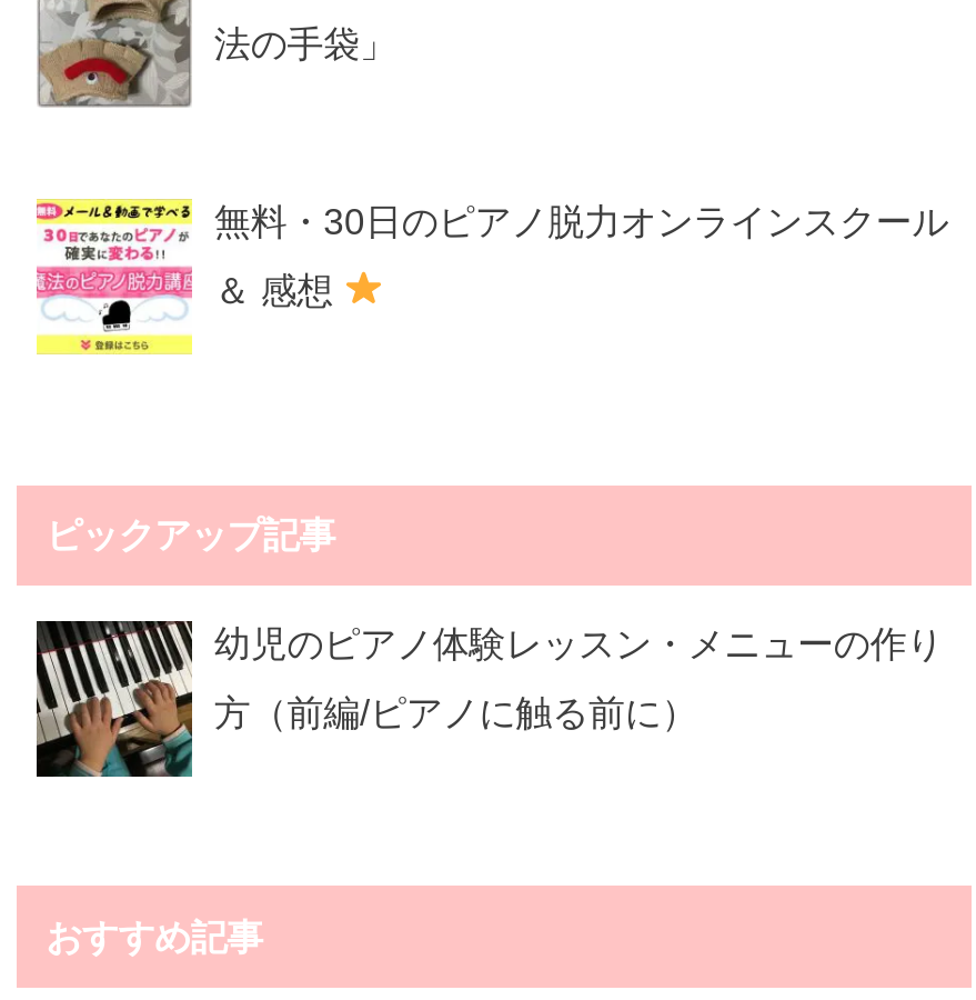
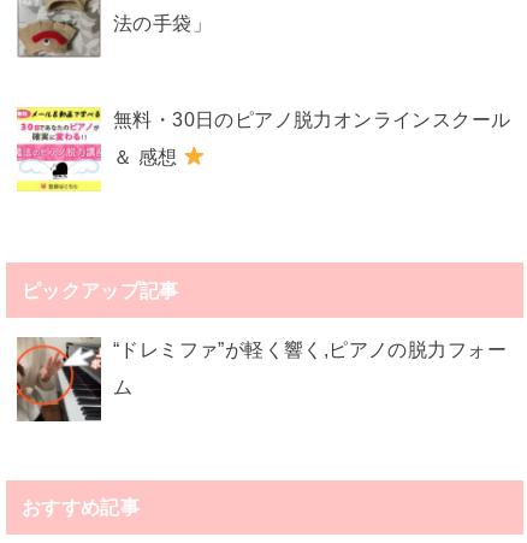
- [image]
- 幼児のピアノ体験レッスン・メニューの作り
+ [image]
+ “ドレミファ”が軽く響く,ピアノの脱力フォー

- 方（前編/ピアノに触る前に）
+ ム
